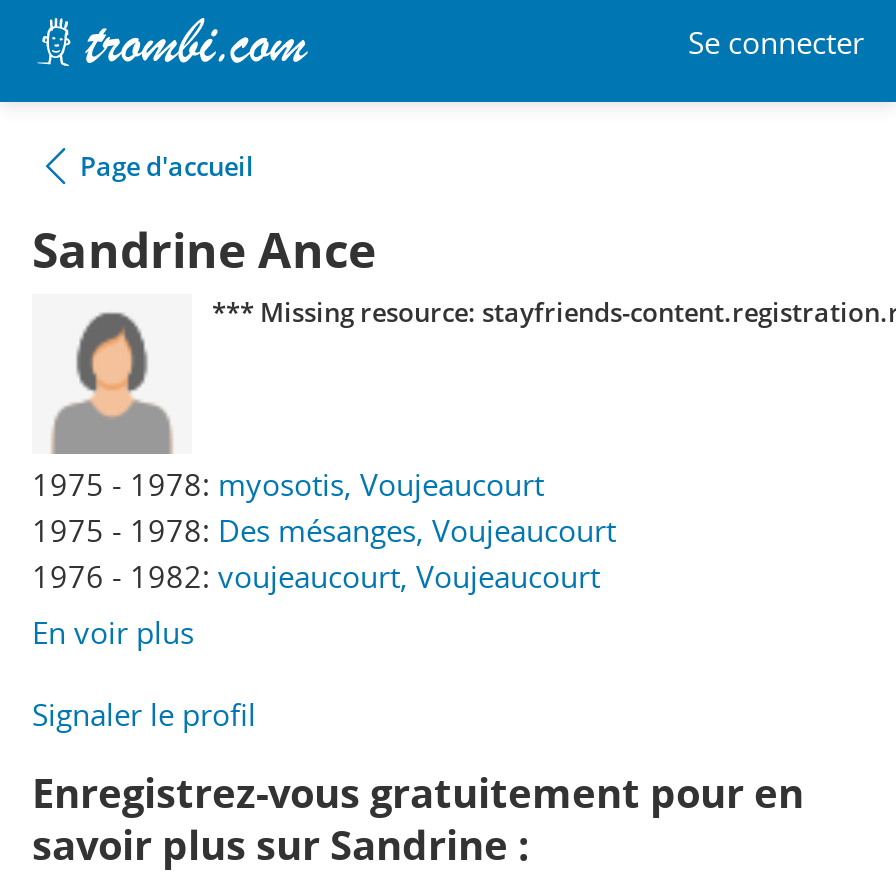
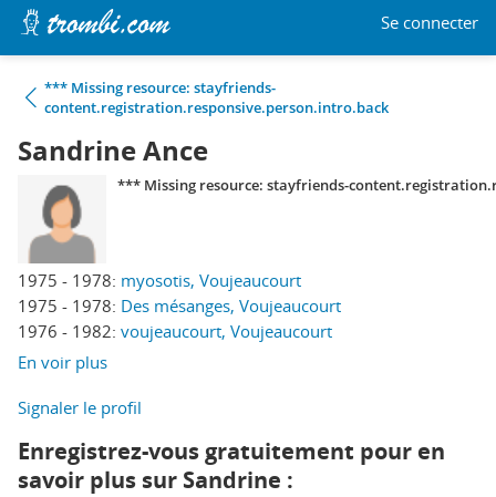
- Page d'accueil
+ *** Missing resource: stayfriends-
+ content.registration.responsive.person.intro.back
